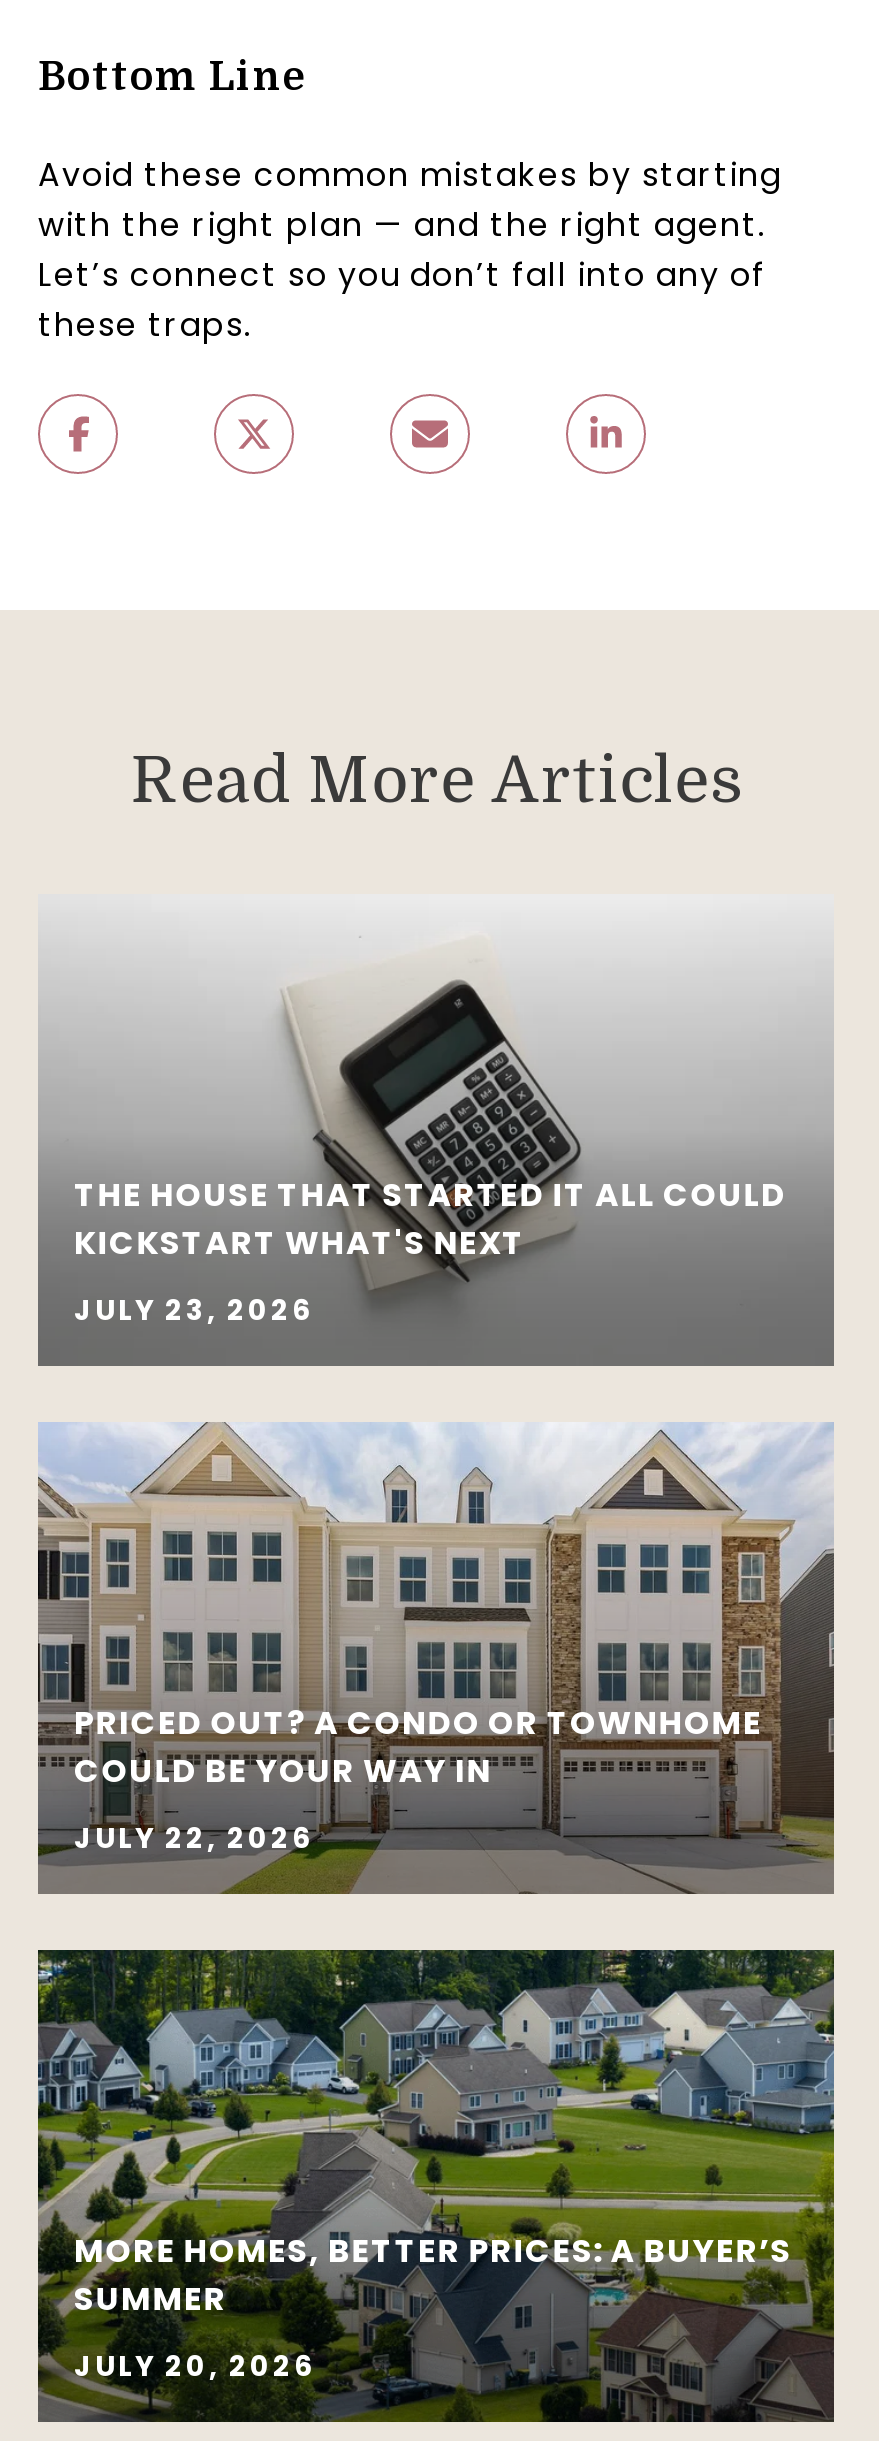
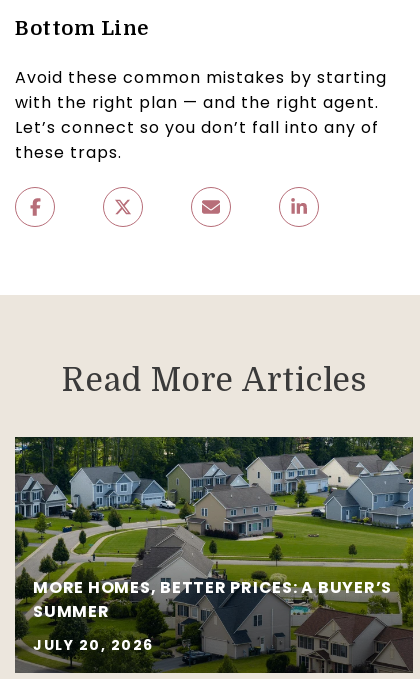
- [image]
- THE HOUSE THAT STARTED IT ALL COULD
- KICKSTART WHAT'S NEXT
- JULY 23, 2026

- [image]
- PRICED OUT? A CONDO OR TOWNHOME
- COULD BE YOUR WAY IN
- JULY 22, 2026
